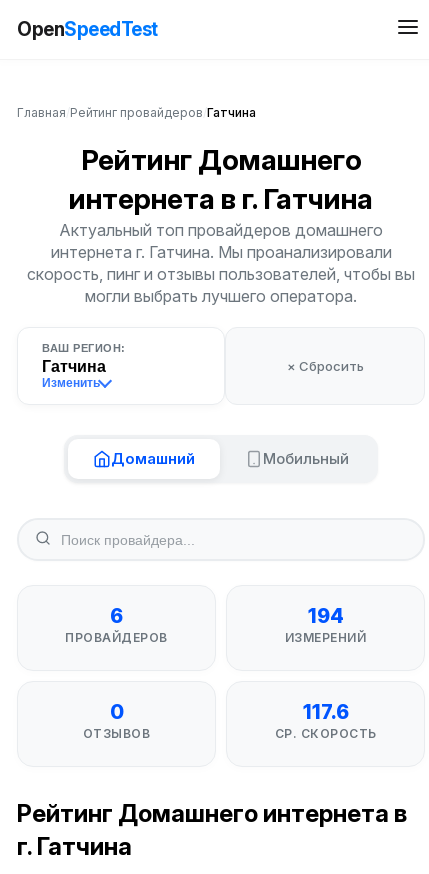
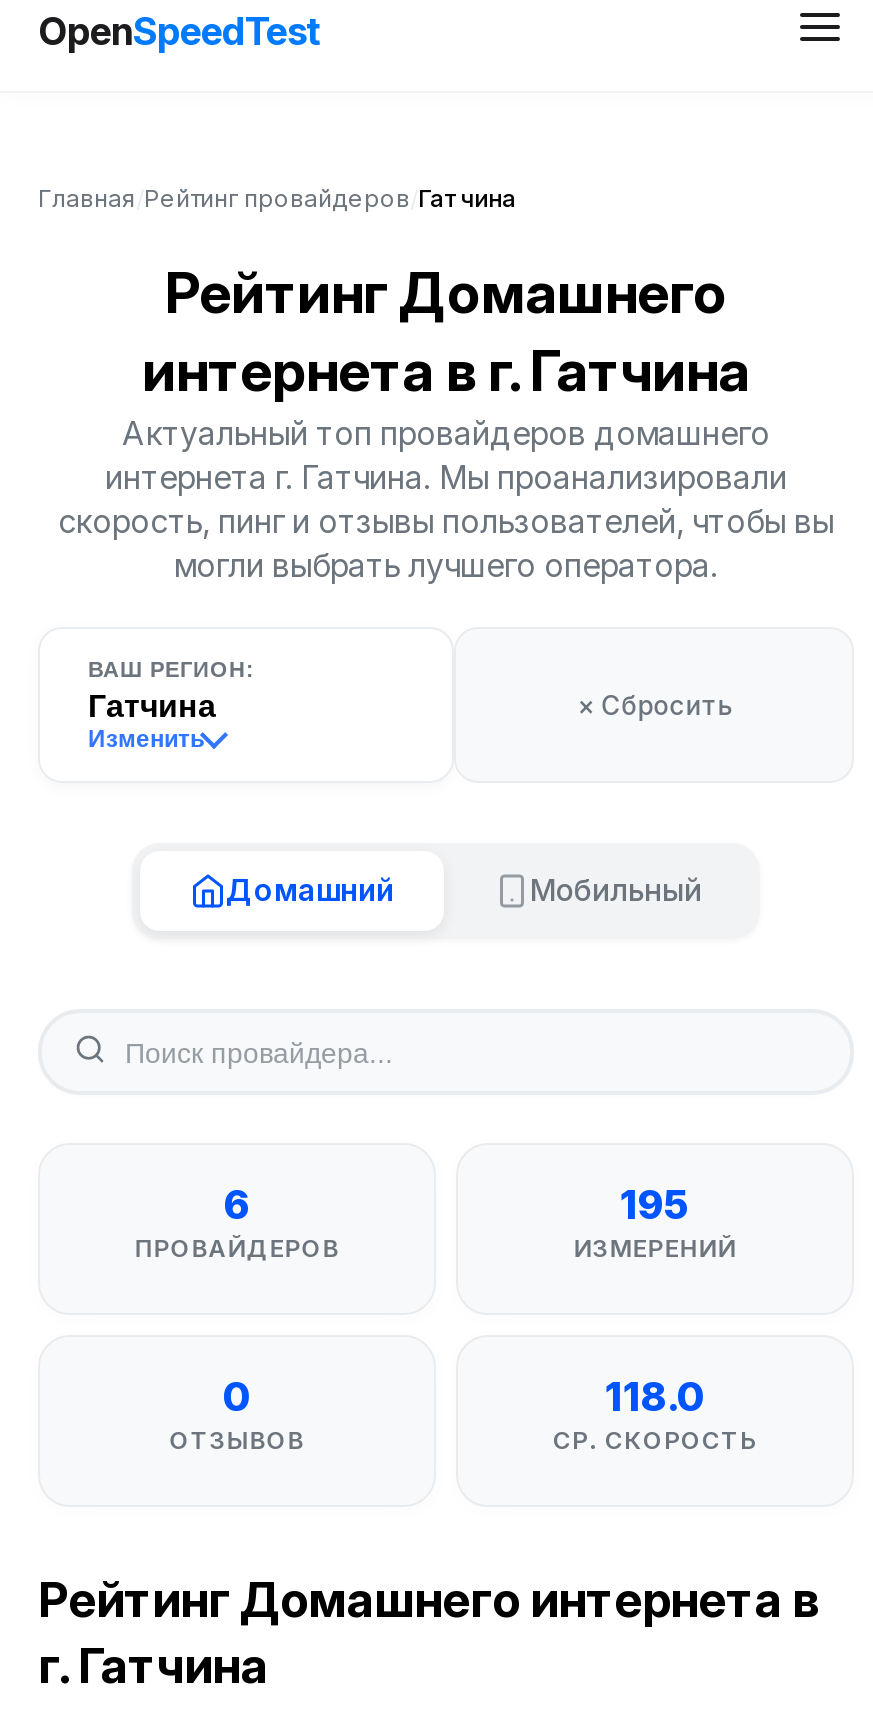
- 194
+ 195

- 117.6
+ 118.0
